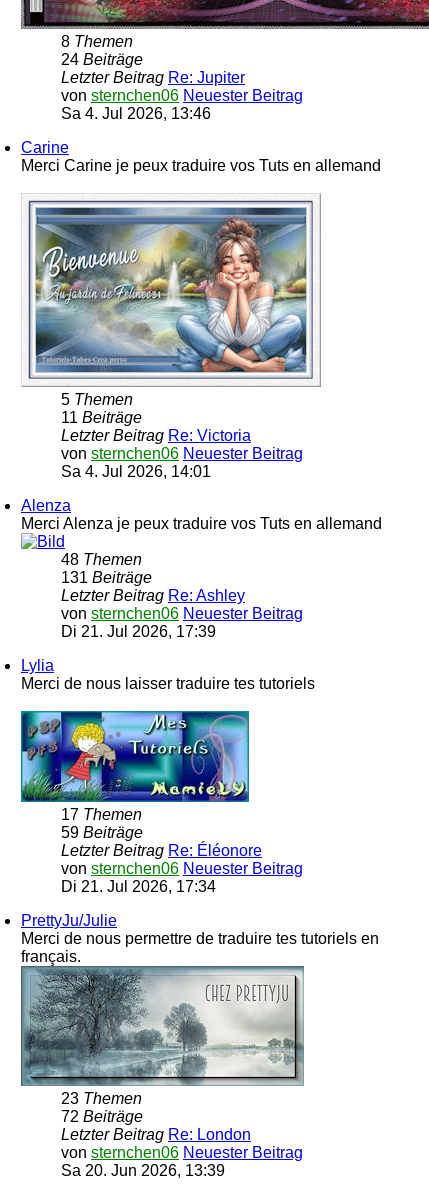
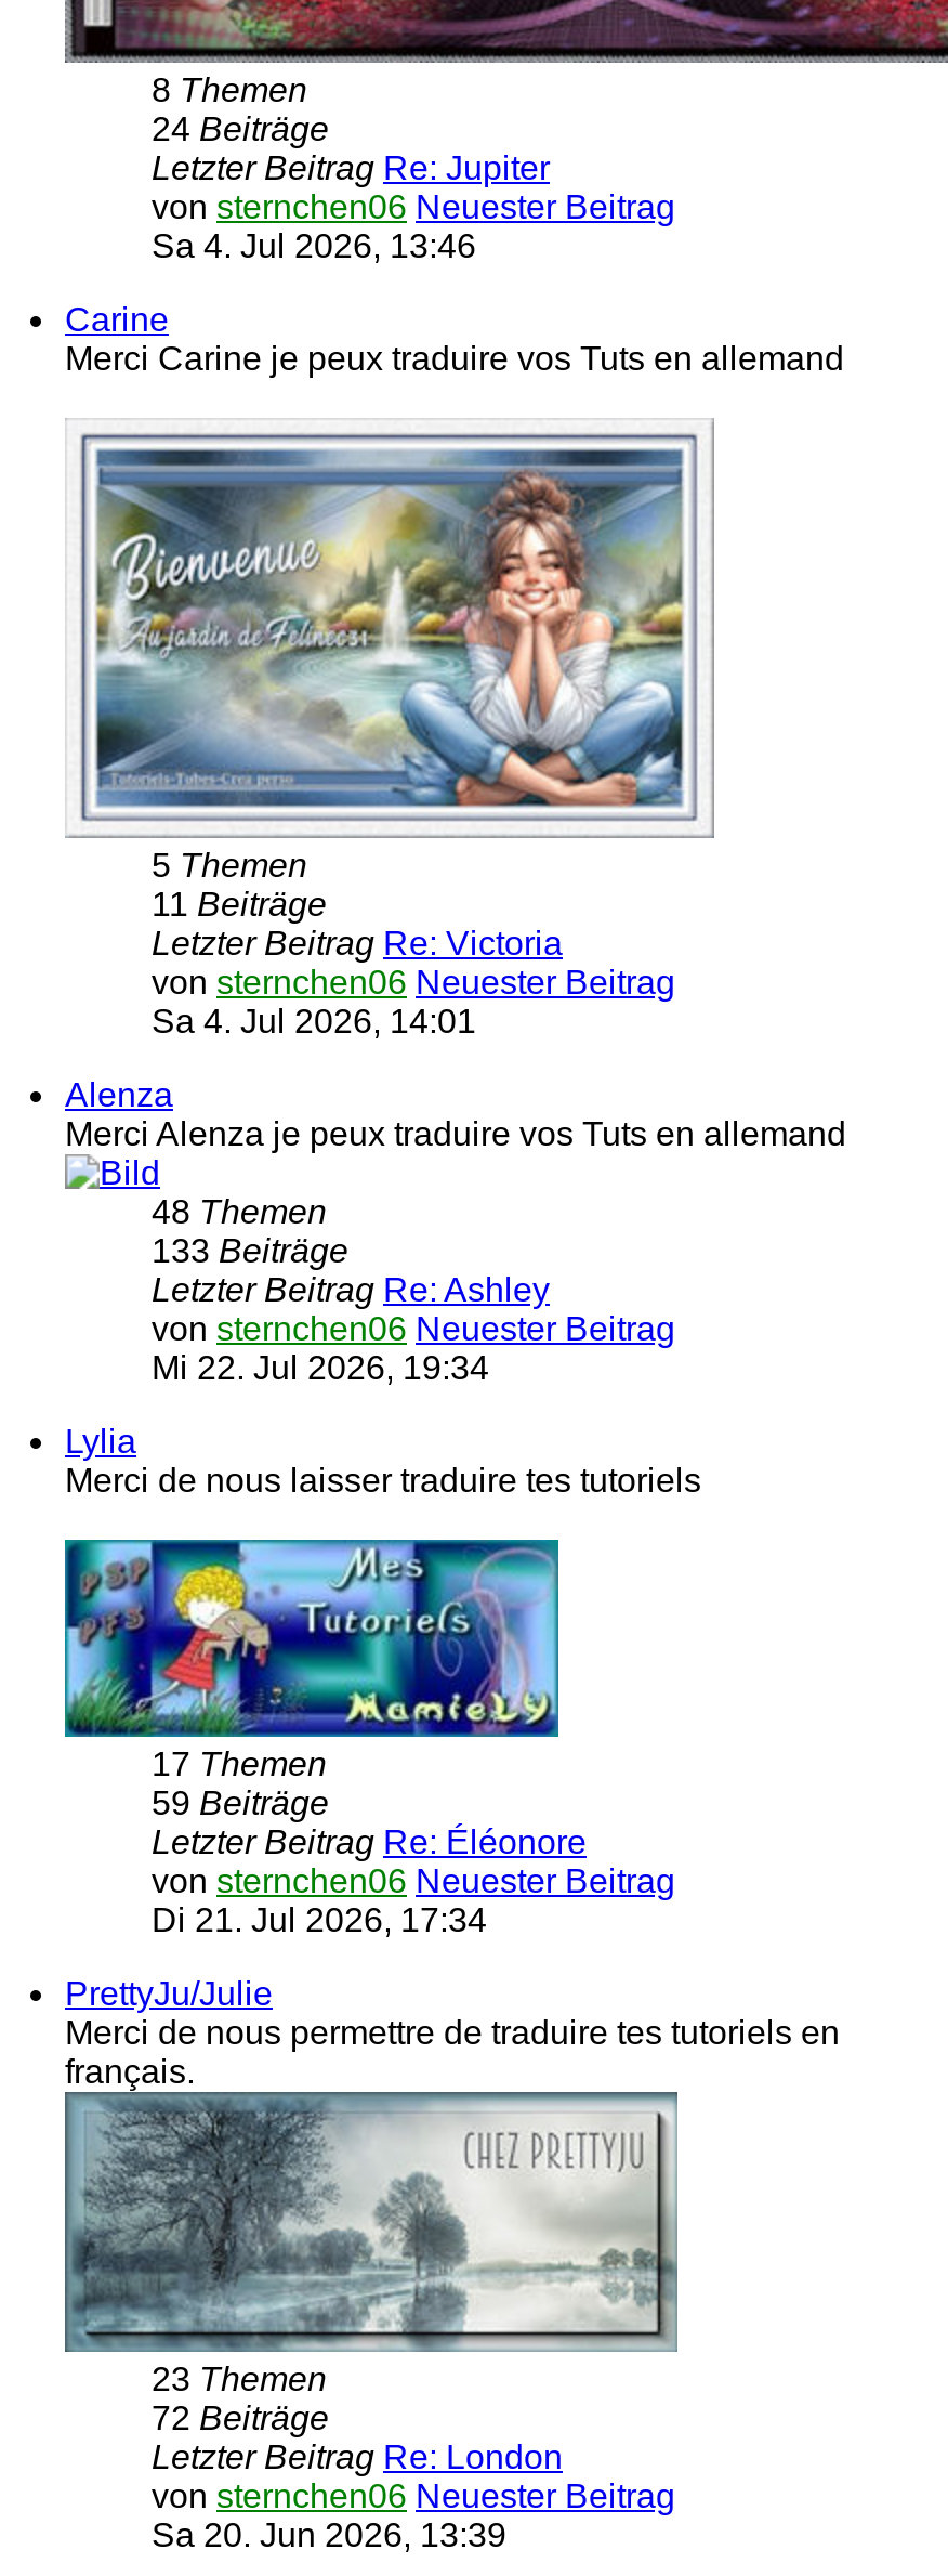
- 131 Beiträge
+ 133 Beiträge

- Di 21. Jul 2026, 17:39
+ Mi 22. Jul 2026, 19:34
